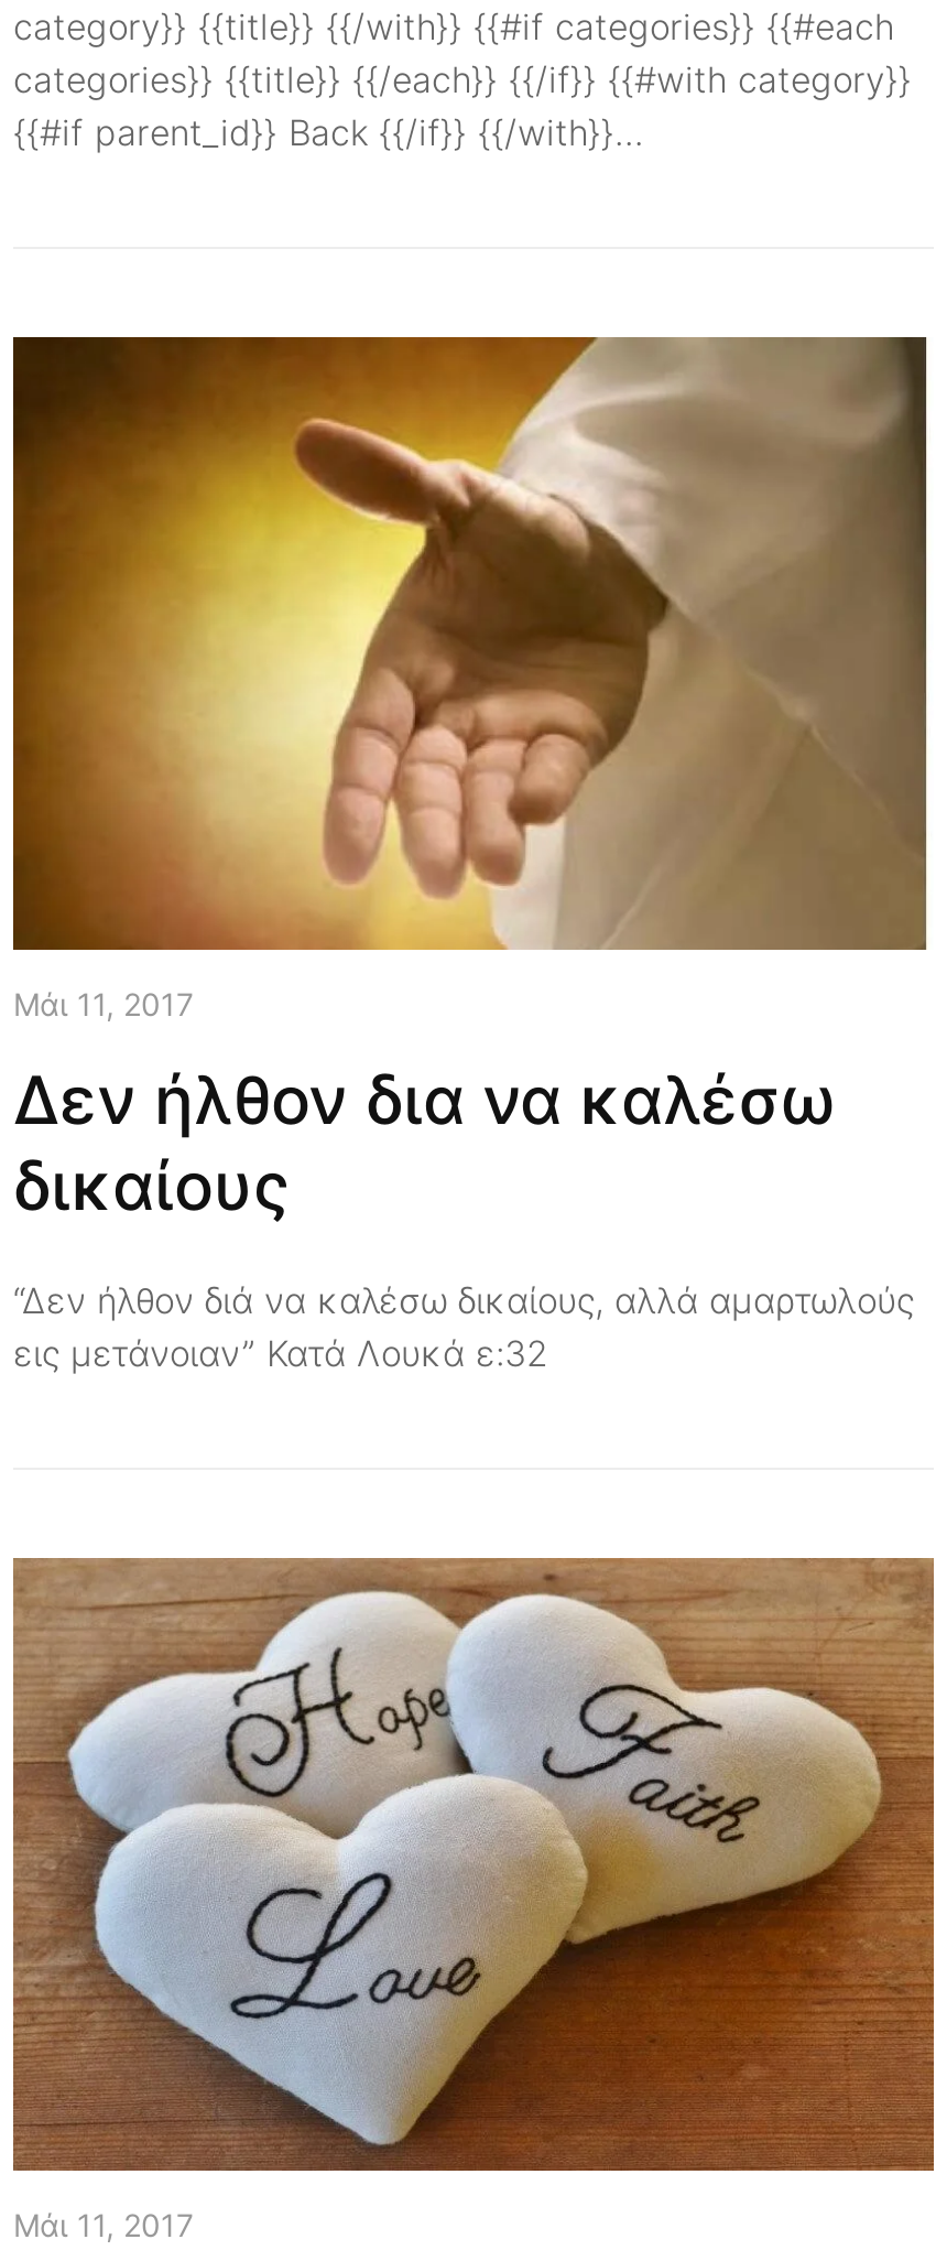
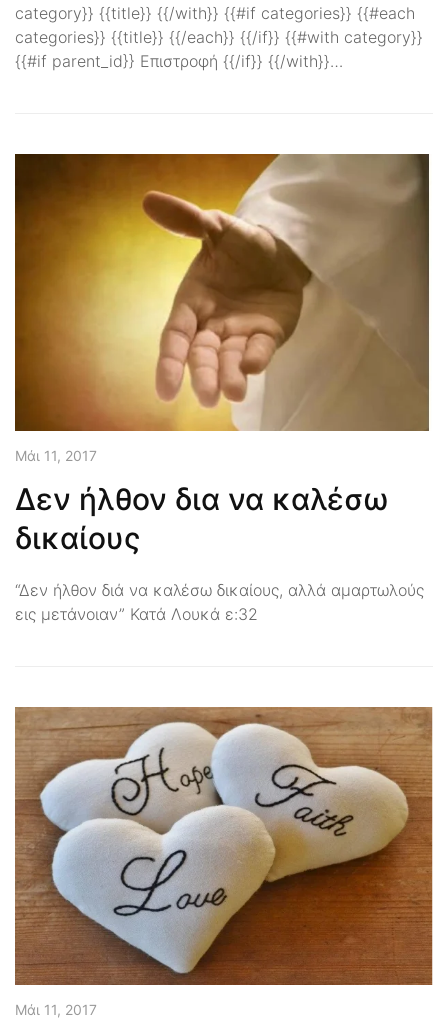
- {{#if parent_id}} Back {{/if}} {{/with}}…
+ {{#if parent_id}} Επιστροφή {{/if}} {{/with}}…
